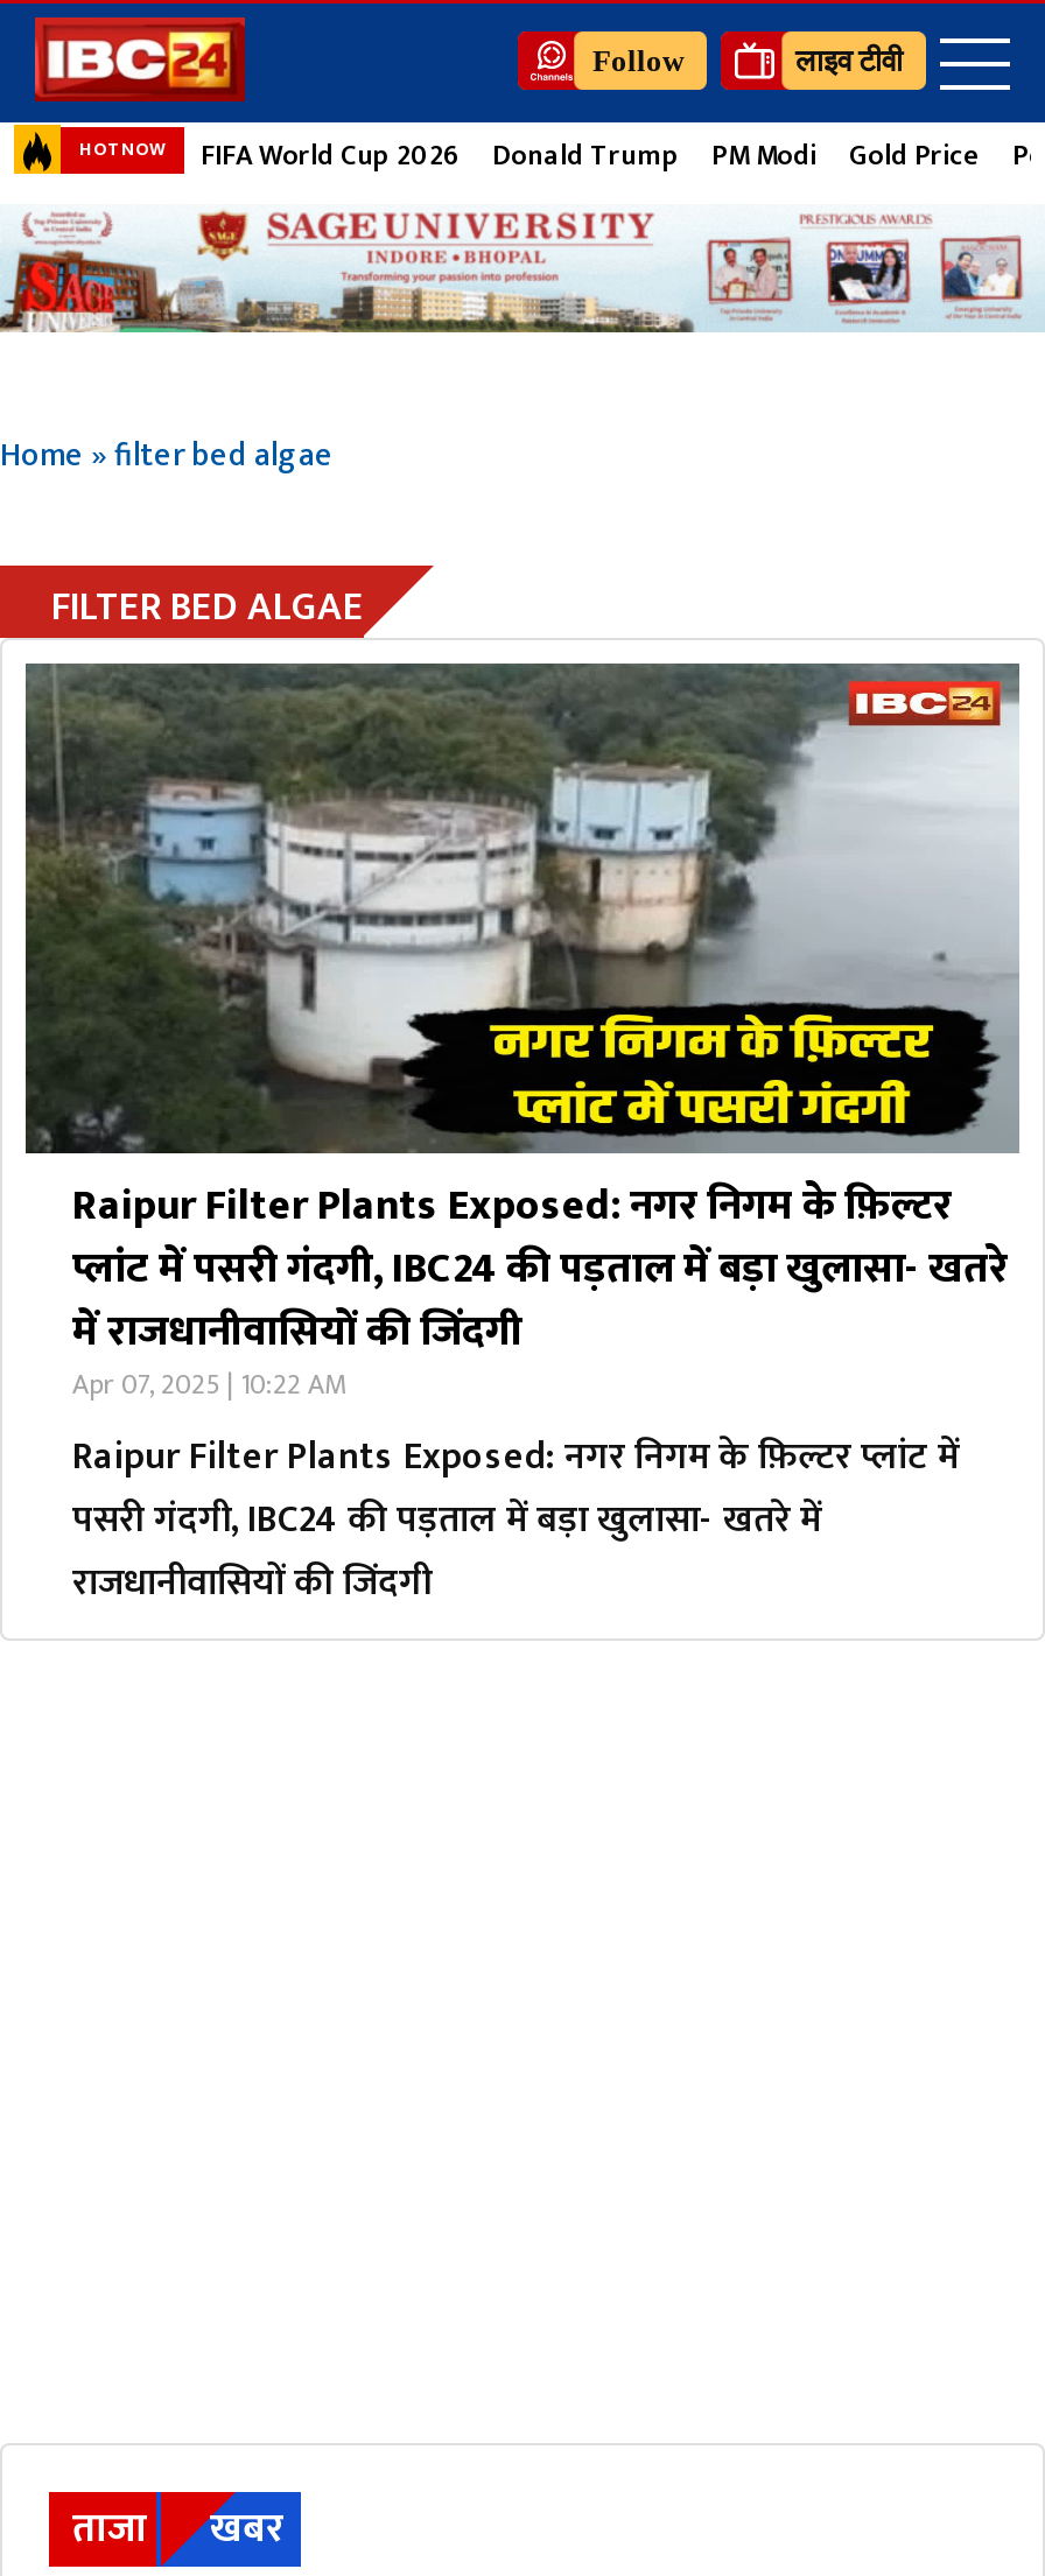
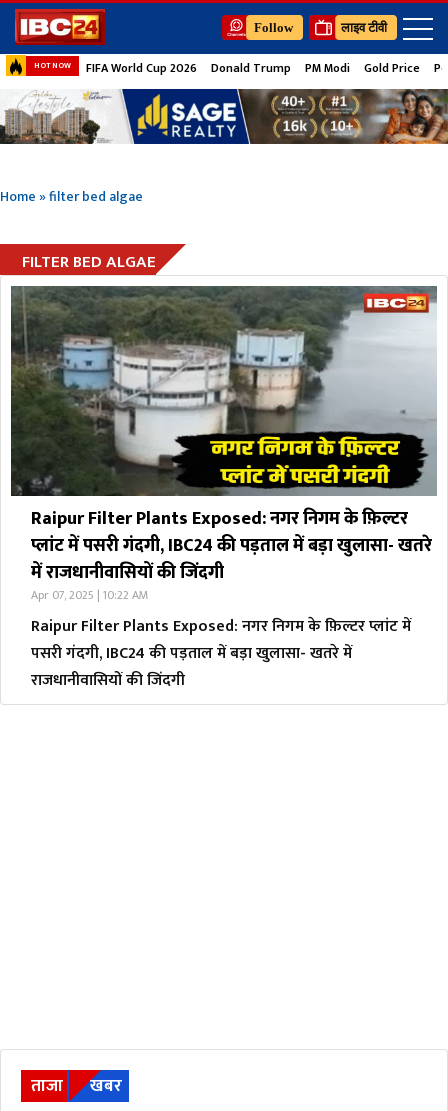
- [image]
+ [image]
